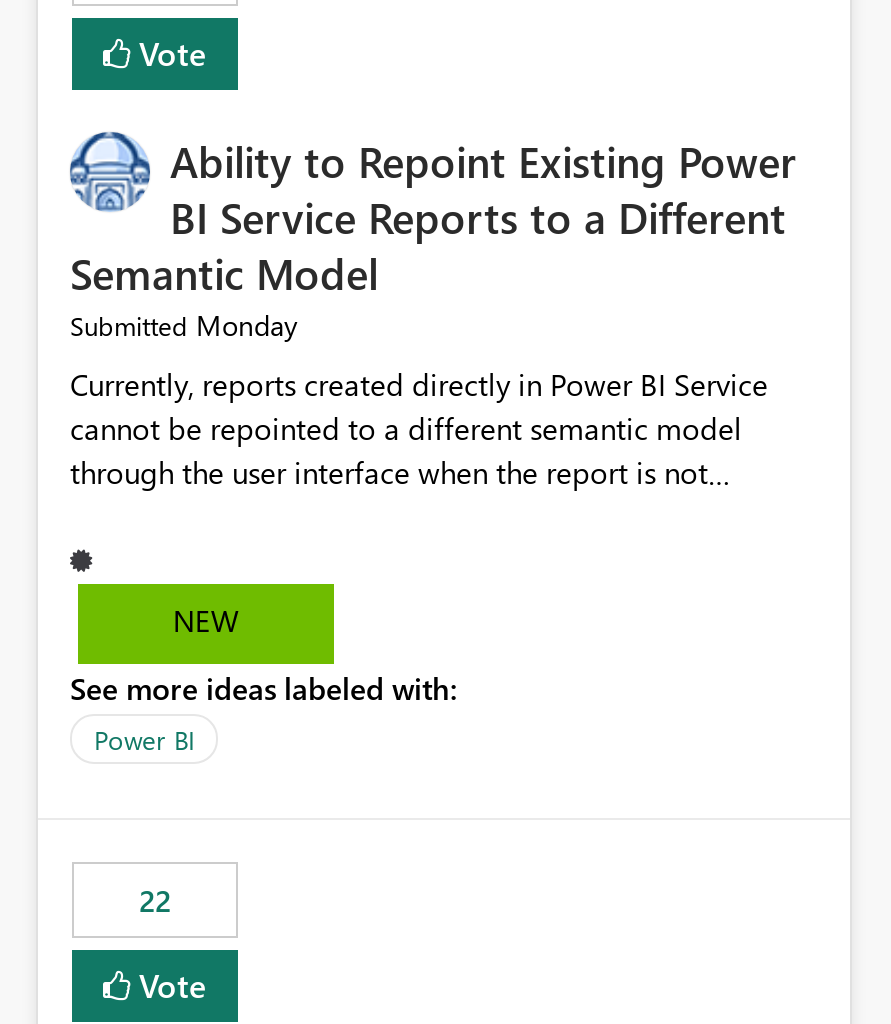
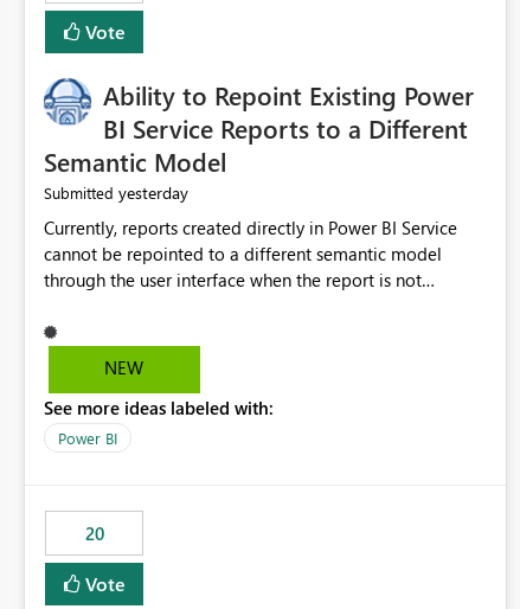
- Submitted Monday
+ Submitted yesterday

- 22
+ 20
